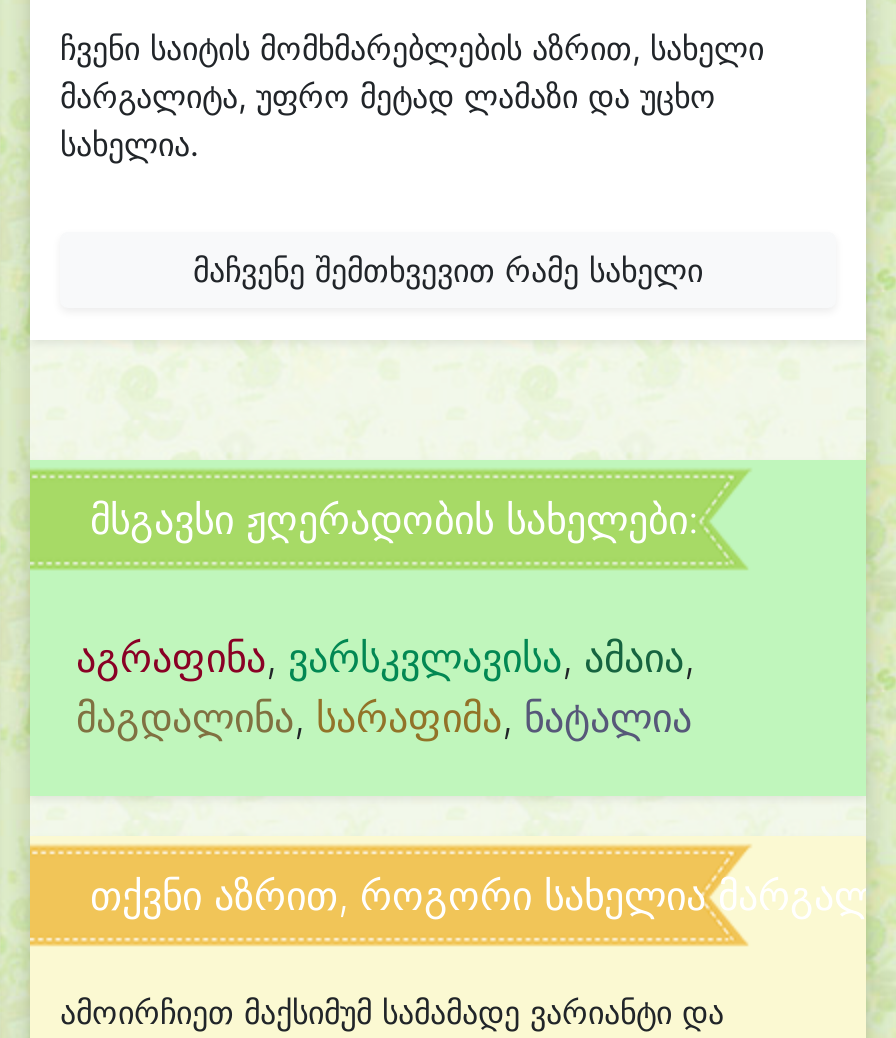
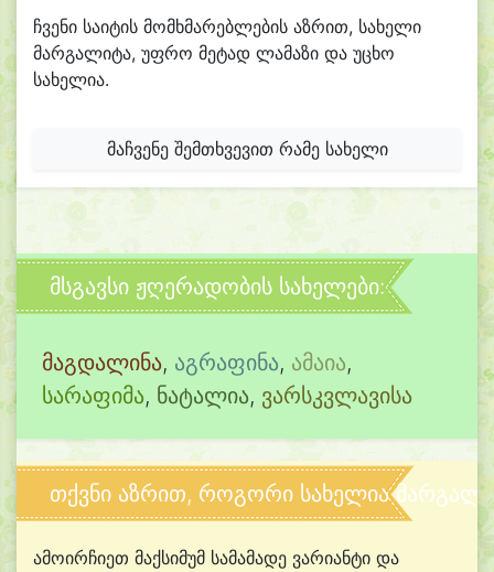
- აგრაფინა, ვარსკვლავისა, ამაია,
- მაგდალინა, სარაფიმა, ნატალია
+ მაგდალინა, აგრაფინა, ამაია,
+ სარაფიმა, ნატალია, ვარსკვლავისა
